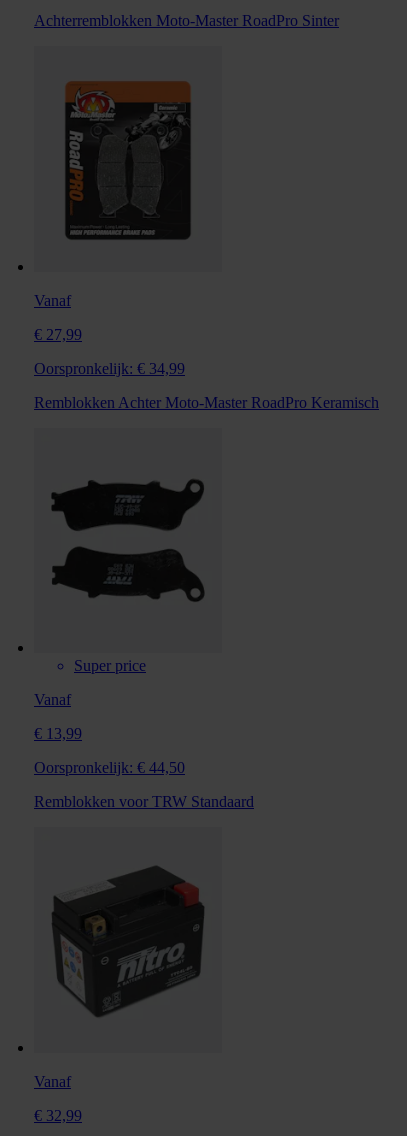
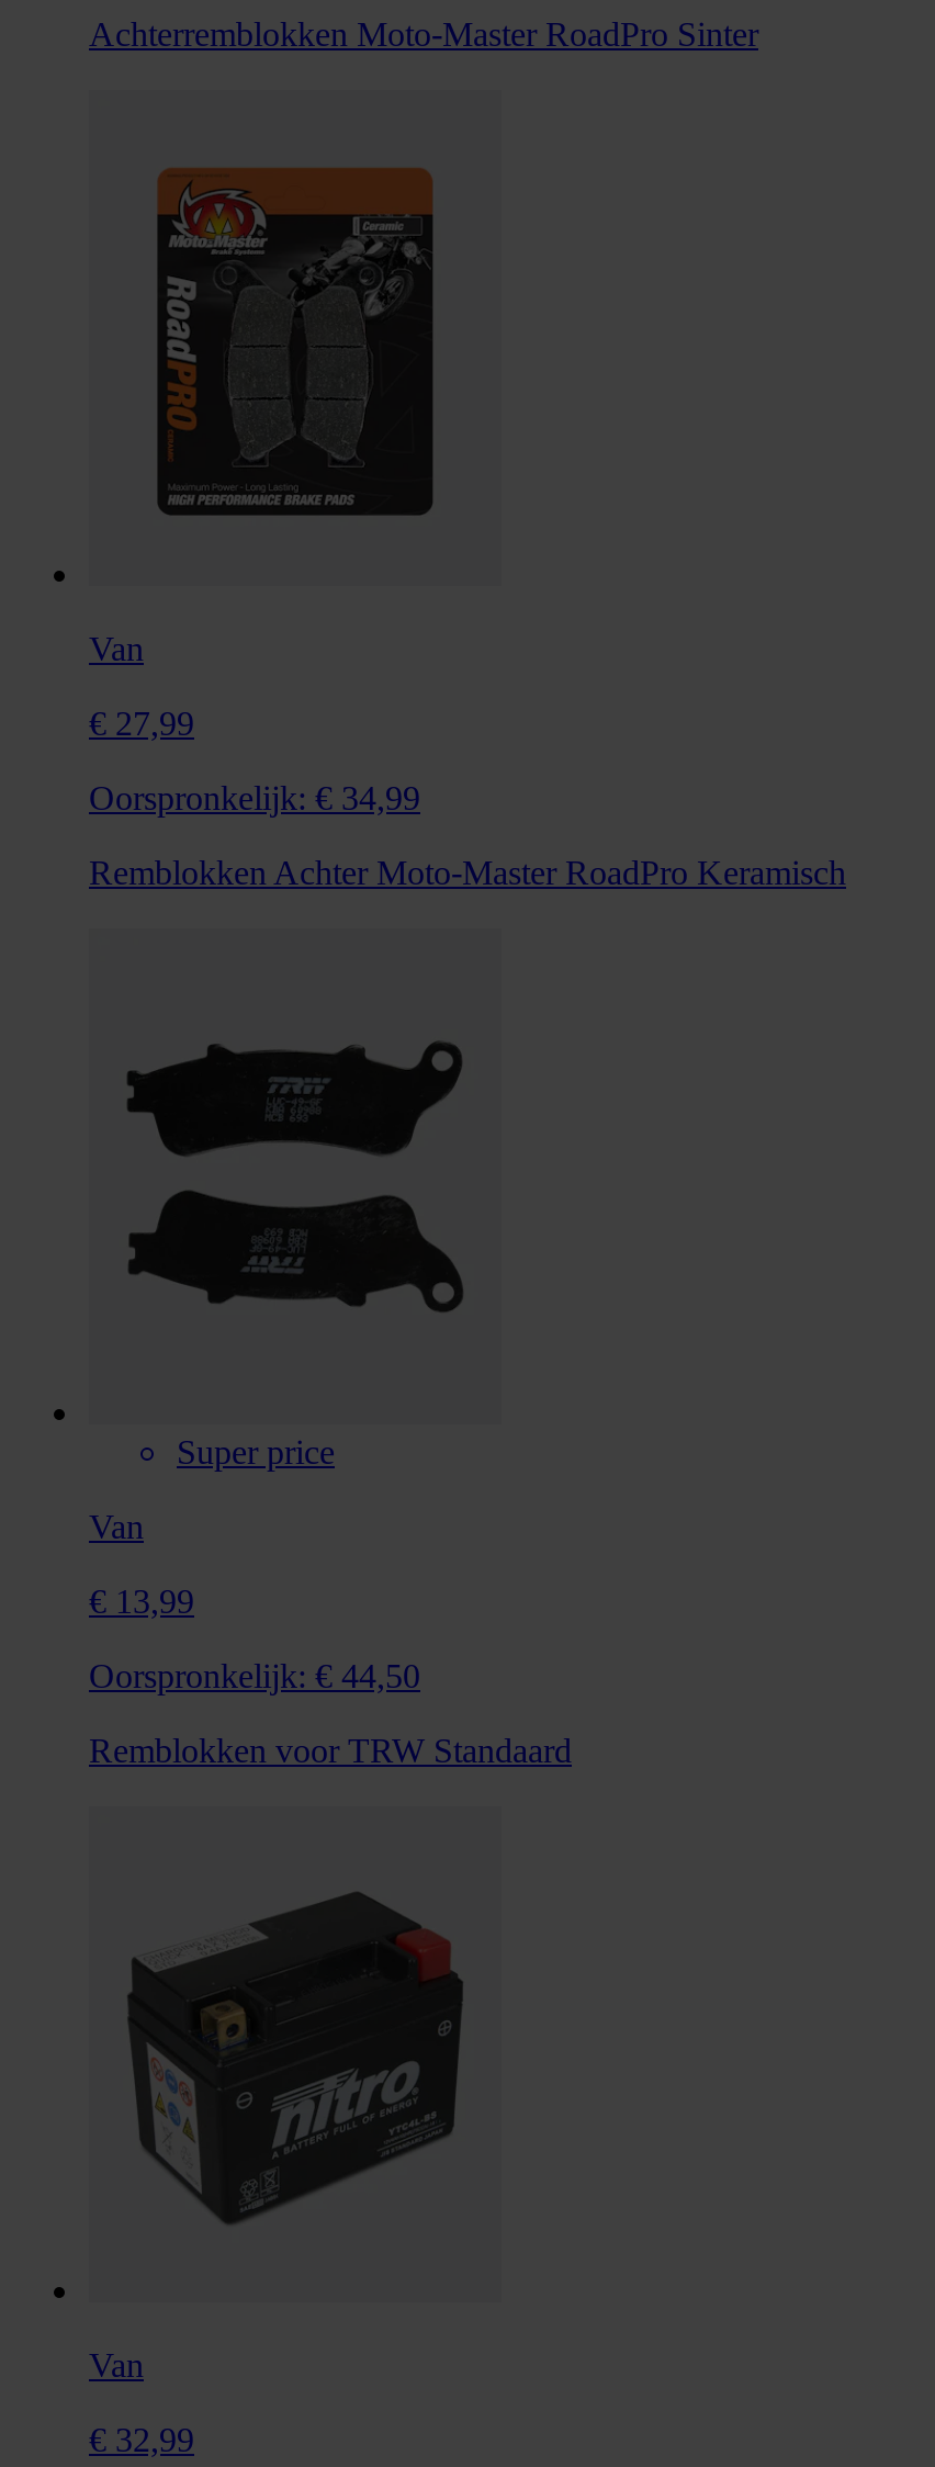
- Vanaf
+ Van

- Vanaf
+ Van

- Vanaf
+ Van
